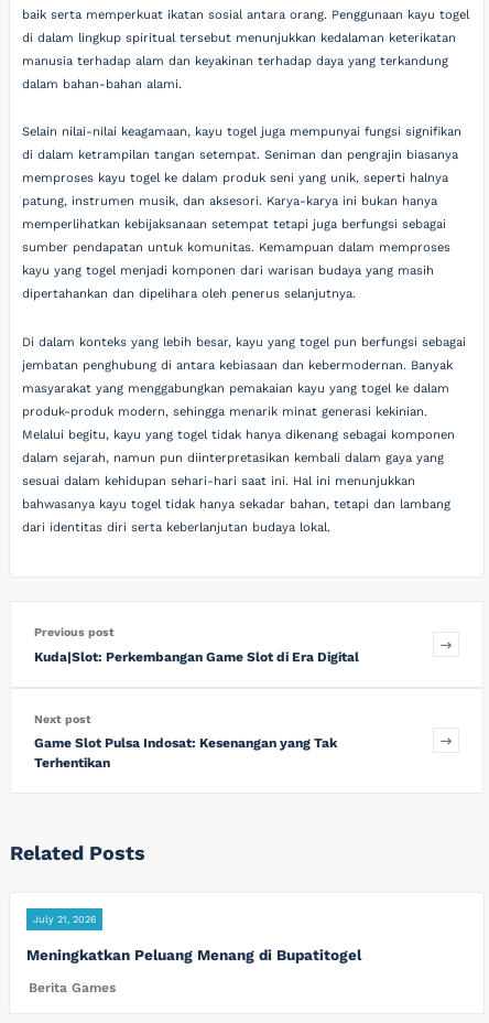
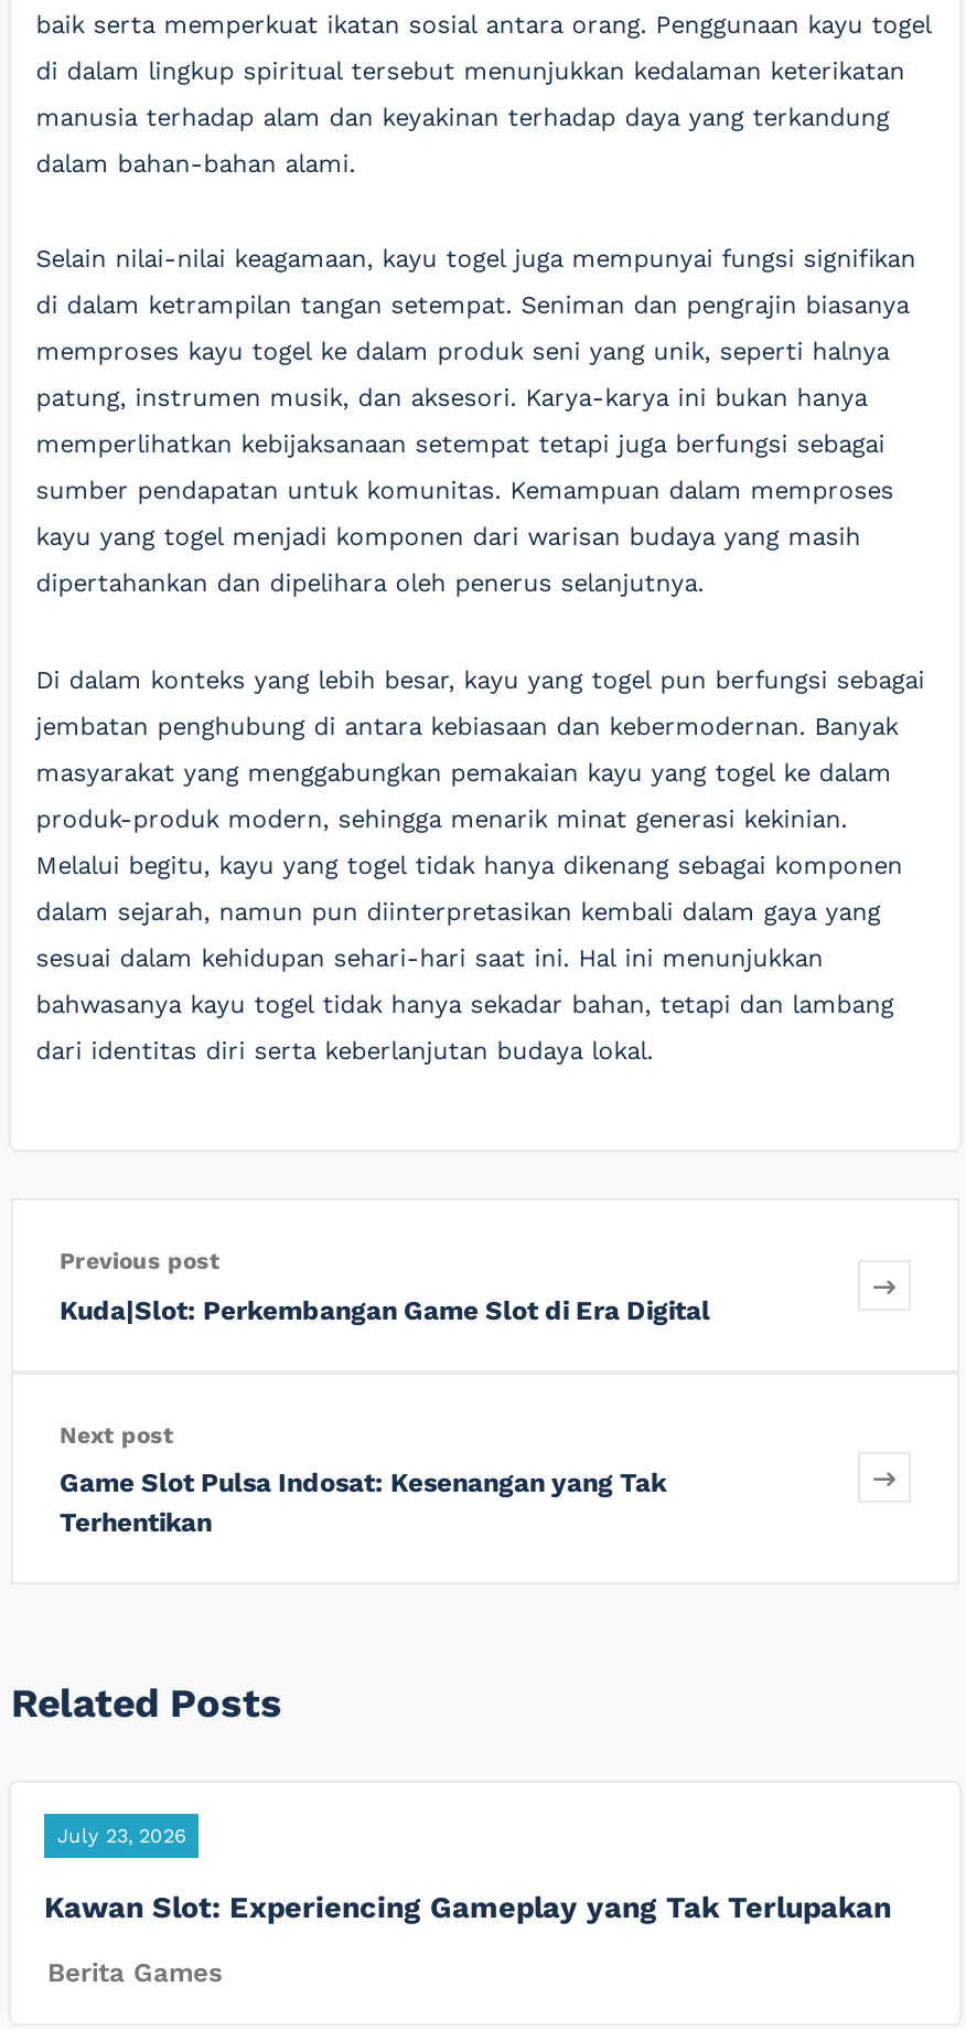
- July 21, 2026
+ July 23, 2026

- Meningkatkan Peluang Menang di Bupatitogel
+ Kawan Slot: Experiencing Gameplay yang Tak Terlupakan
